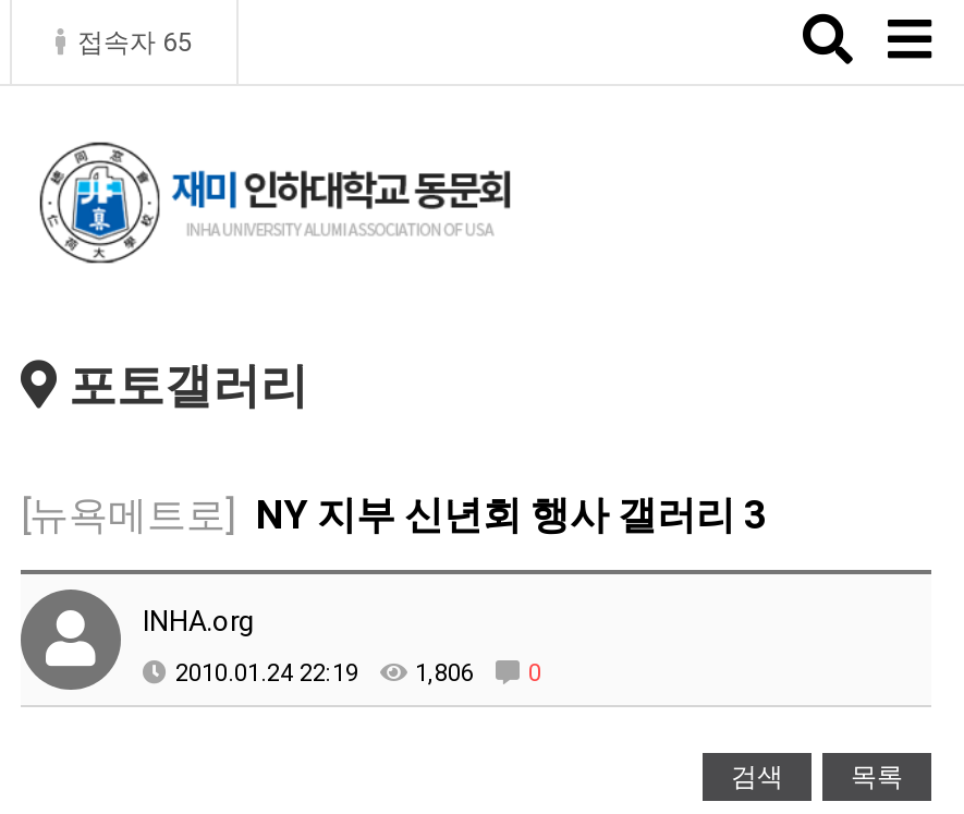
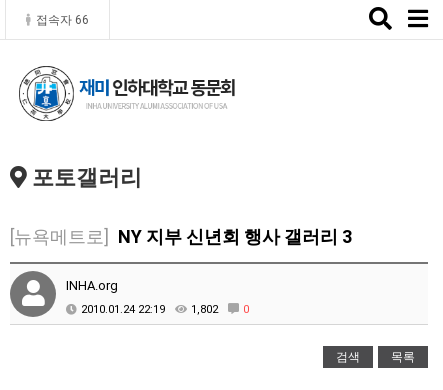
- 접속자 65
+ 접속자 66

- 2010.01.24 22:19 1,806 0
+ 2010.01.24 22:19 1,802 0
